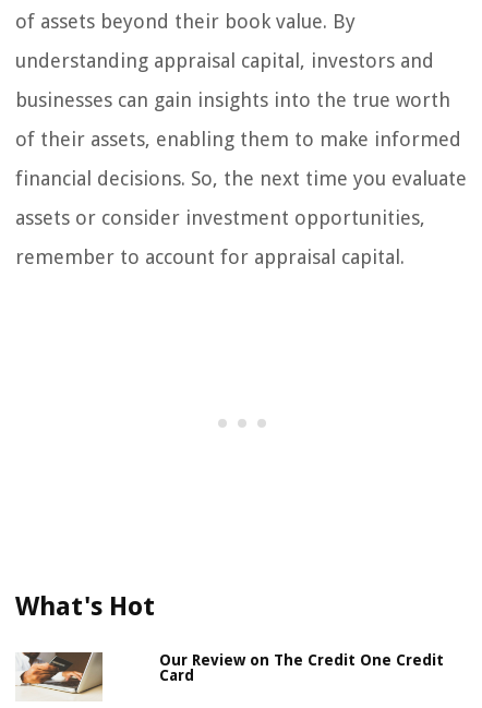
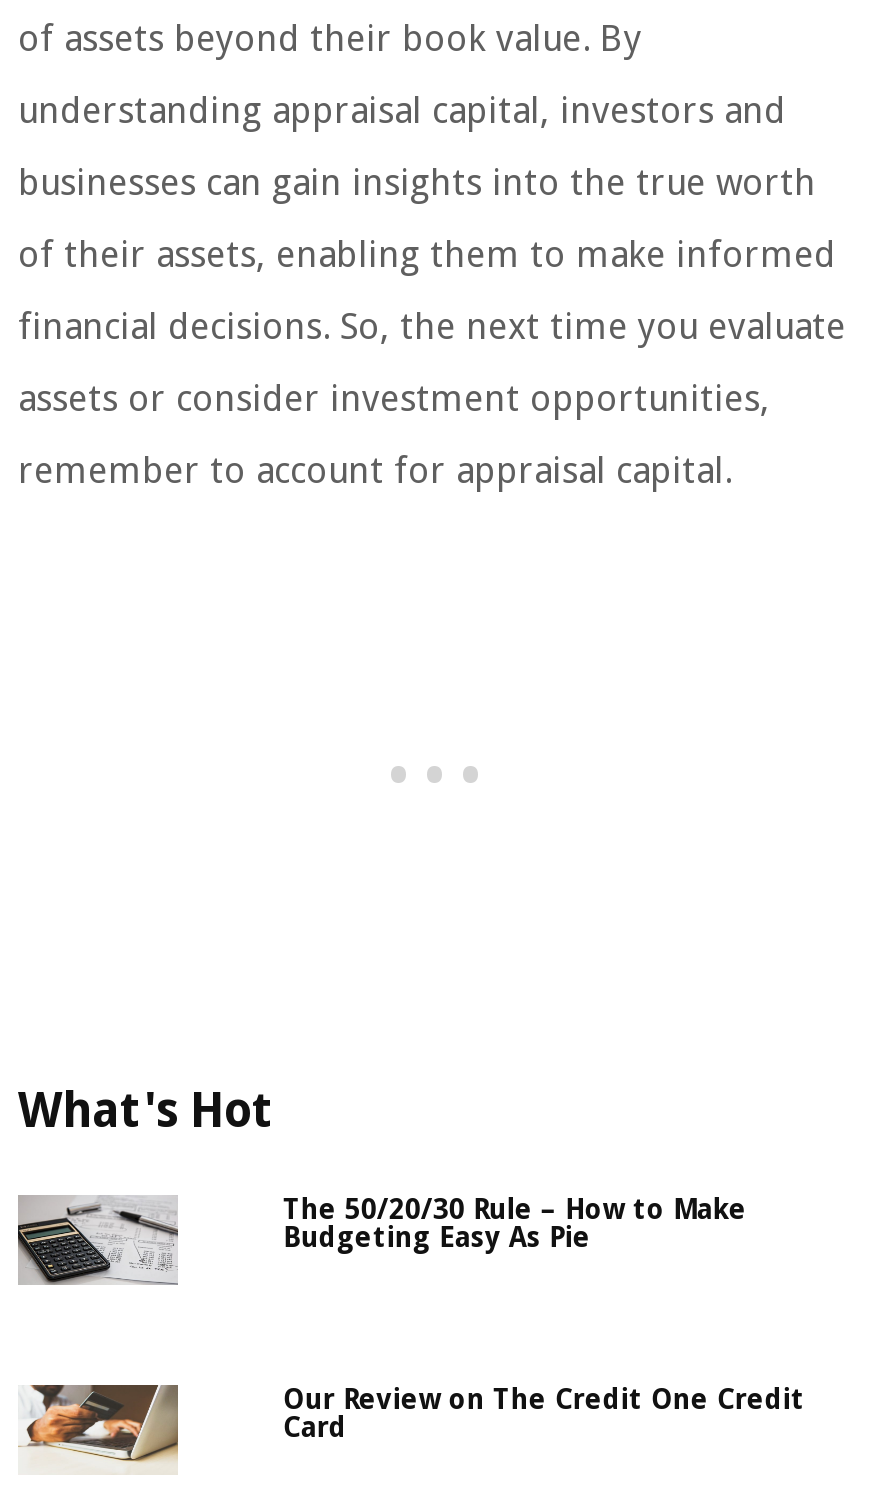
+ [image]

+ The 50/20/30 Rule – How to Make
+ Budgeting Easy As Pie
